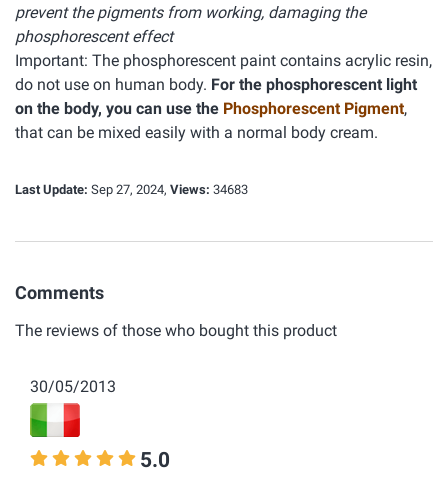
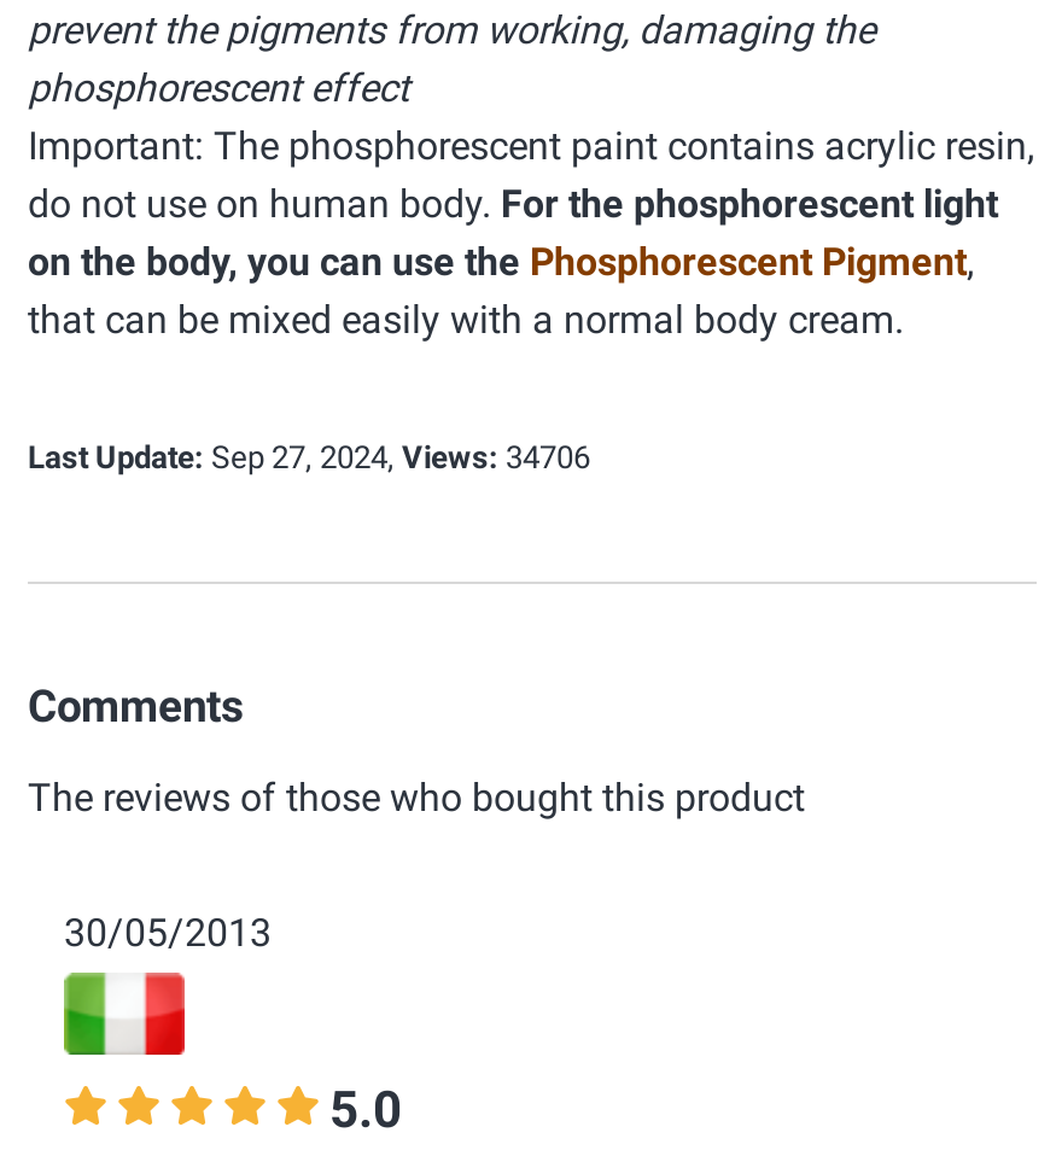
- Last Update: Sep 27, 2024, Views: 34683
+ Last Update: Sep 27, 2024, Views: 34706
